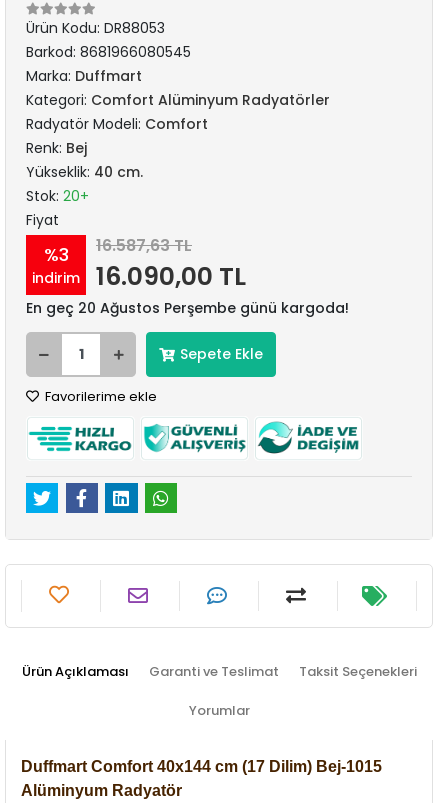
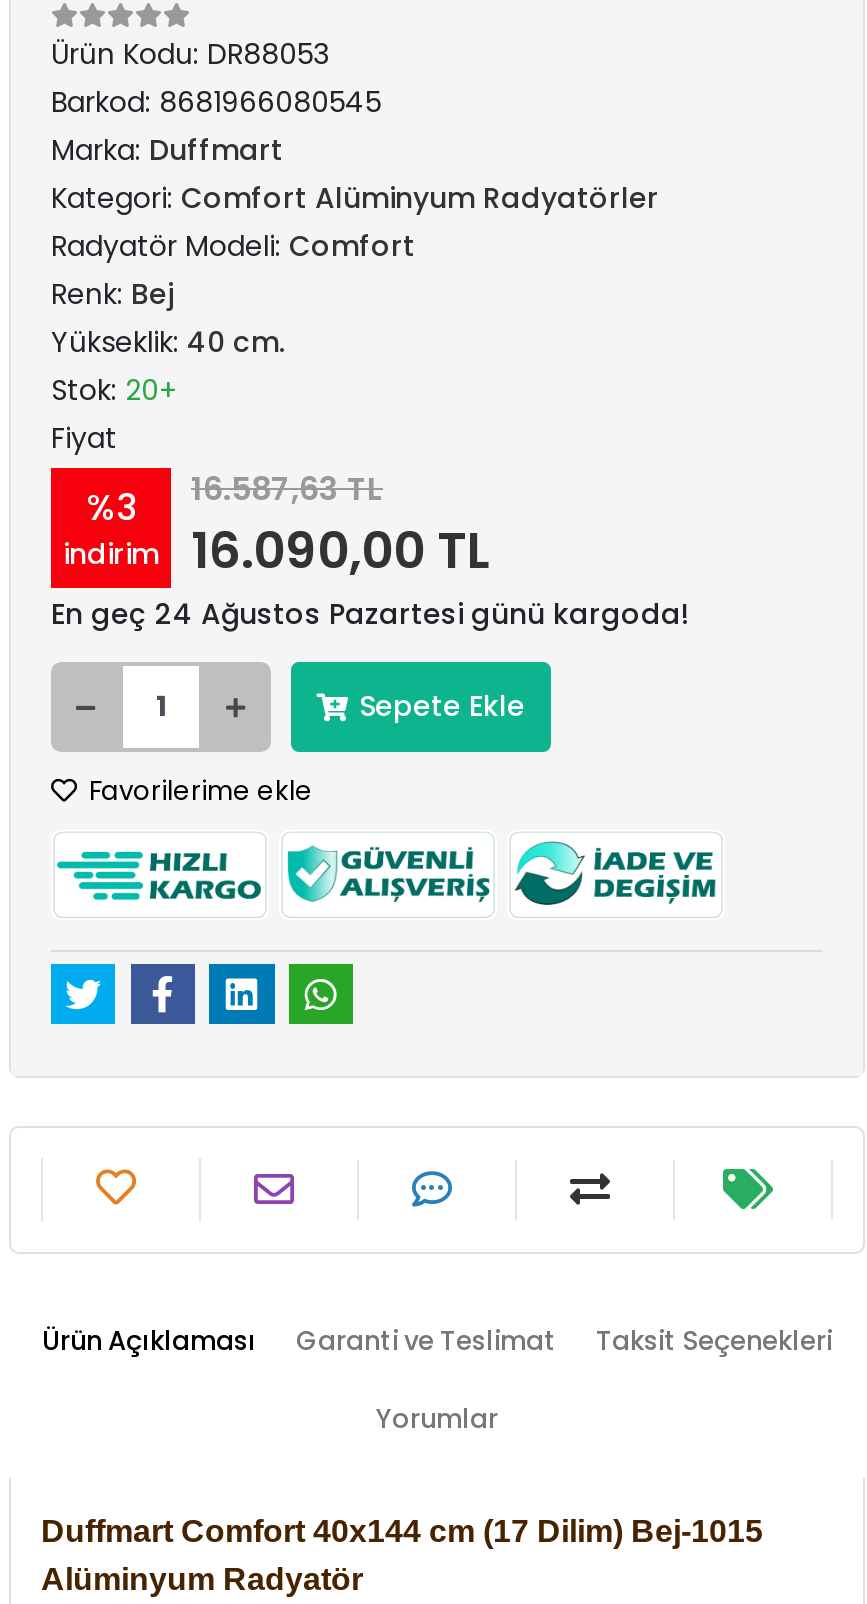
- En geç 20 Ağustos Perşembe günü kargoda!
+ En geç 24 Ağustos Pazartesi günü kargoda!
